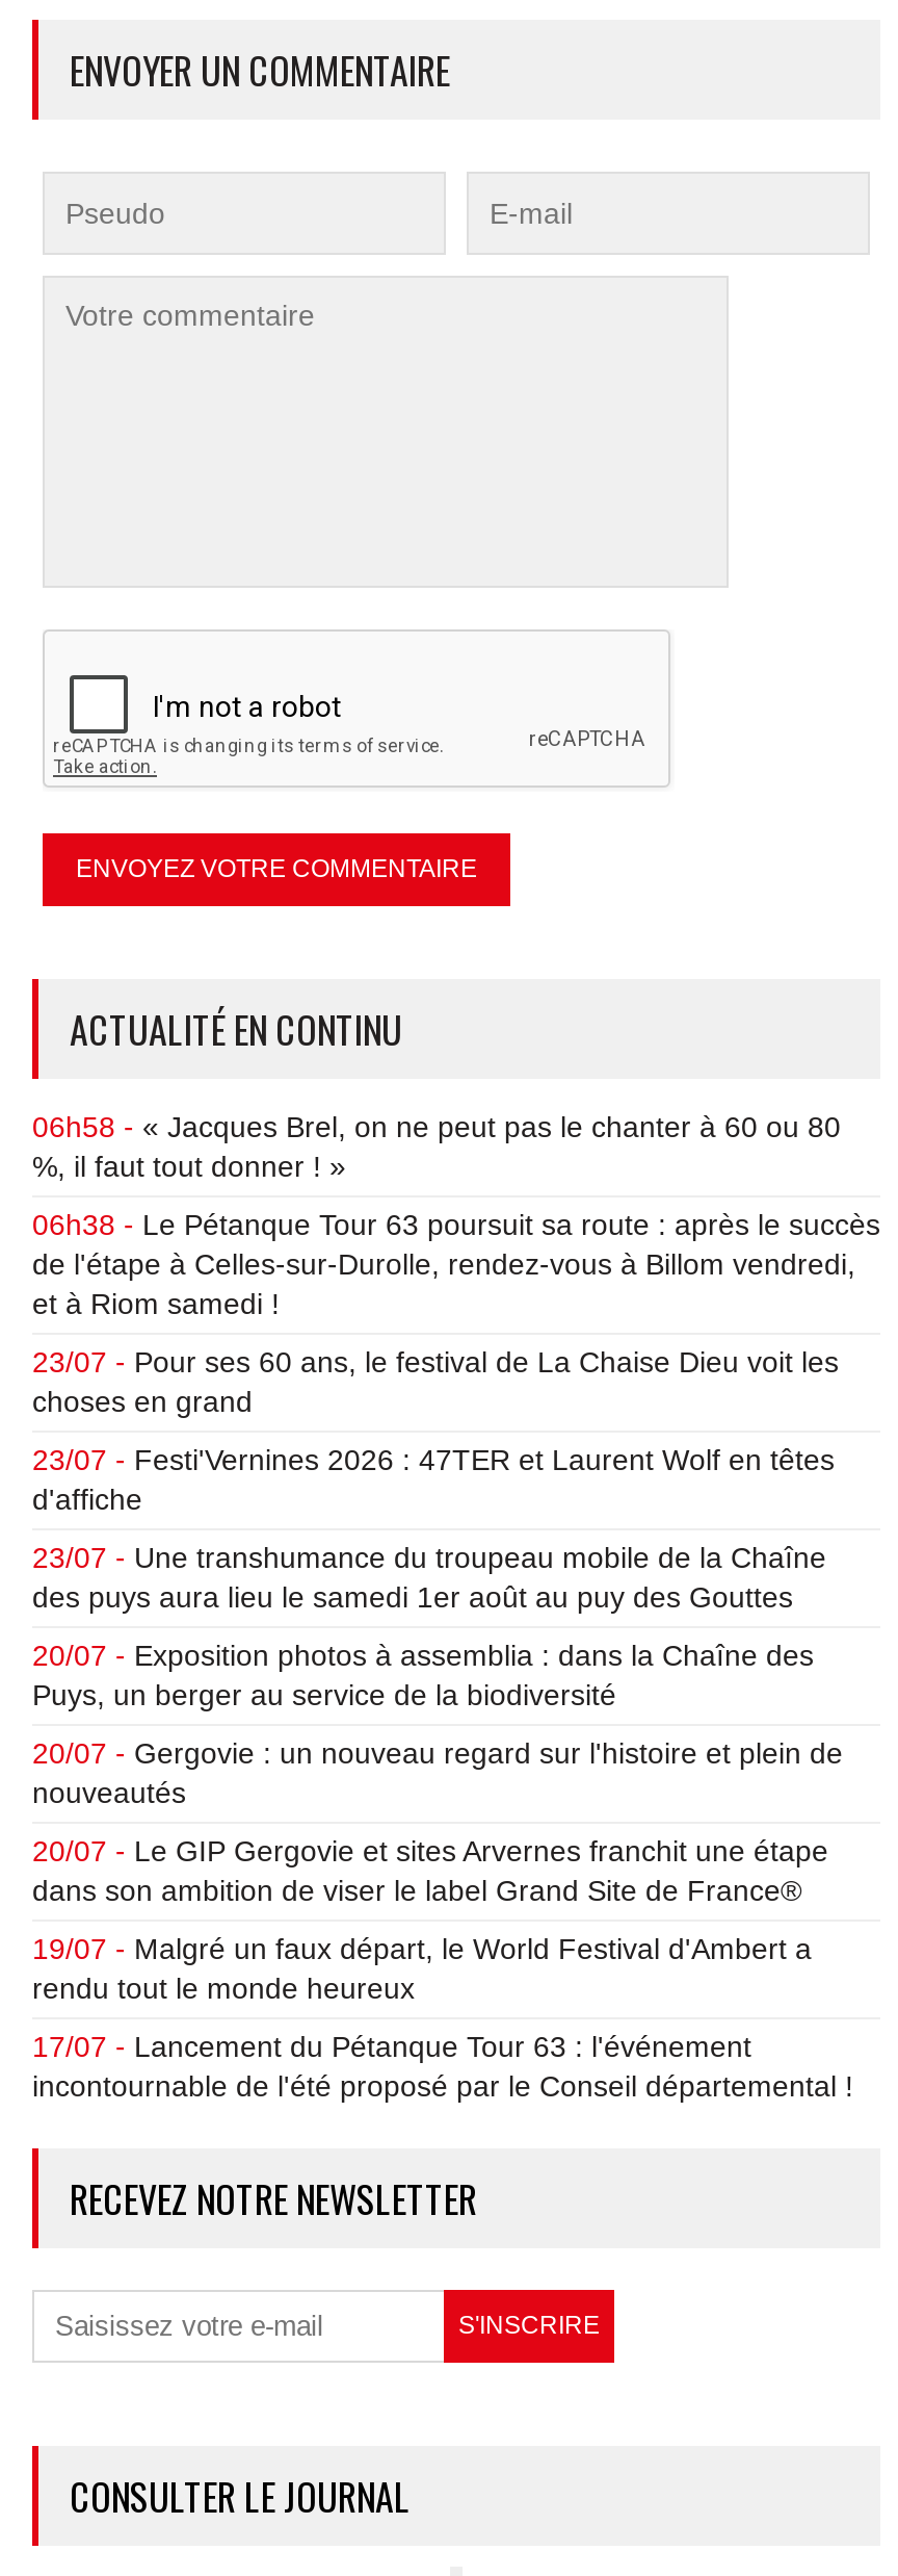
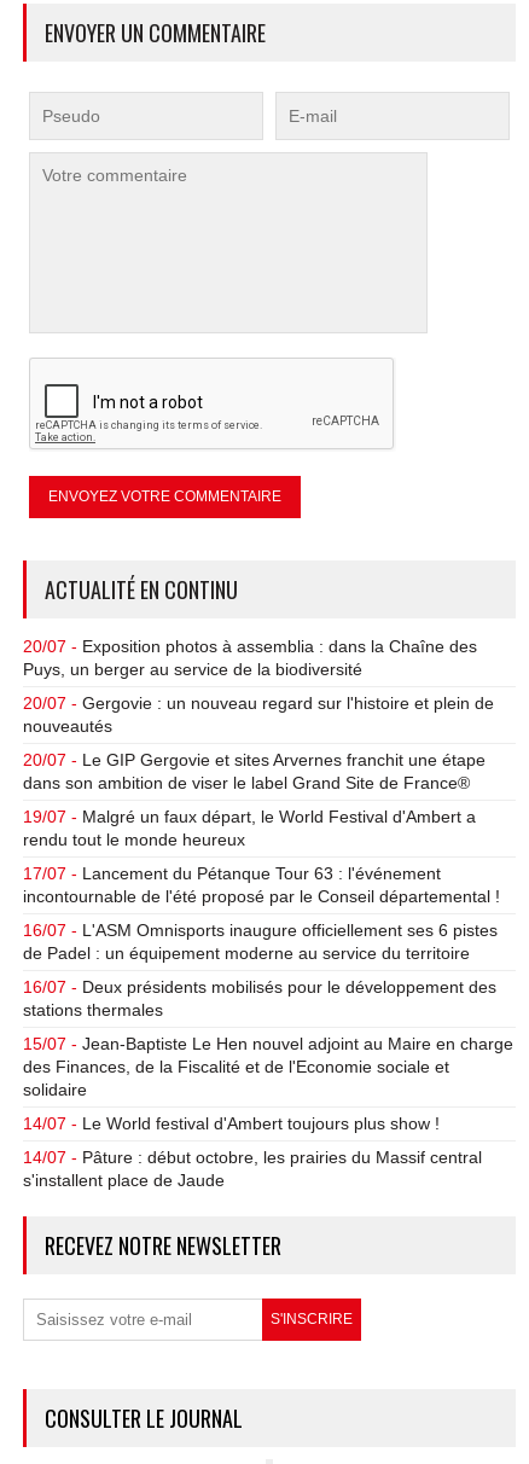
- 06h58 - « Jacques Brel, on ne peut pas le chanter à 60 ou 80
- %, il faut tout donner ! »
- 06h38 - Le Pétanque Tour 63 poursuit sa route : après le succès
- de l'étape à Celles-sur-Durolle, rendez-vous à Billom vendredi,
- et à Riom samedi !
- 23/07 - Pour ses 60 ans, le festival de La Chaise Dieu voit les
- choses en grand
- 23/07 - Festi'Vernines 2026 : 47TER et Laurent Wolf en têtes
- d'affiche
- 23/07 - Une transhumance du troupeau mobile de la Chaîne
- des puys aura lieu le samedi 1er août au puy des Gouttes

moved up: 20/07 - Exposition photos à assemblia : dans la Chaîne des | Puys, un berger au service de la biodiversité | 20/07 - Gergovie : un nouveau regard sur l'histoire et plein de | ... | 17/07 - Lancement du Pétanque Tour 63 : l'événement | incontournable de l'été proposé par le Conseil départemental !

+ 16/07 - L'ASM Omnisports inaugure officiellement ses 6 pistes
+ de Padel : un équipement moderne au service du territoire
+ 16/07 - Deux présidents mobilisés pour le développement des
+ stations thermales
+ 15/07 - Jean-Baptiste Le Hen nouvel adjoint au Maire en charge
+ des Finances, de la Fiscalité et de l'Economie sociale et
+ solidaire
+ 14/07 - Le World festival d'Ambert toujours plus show !
+ 14/07 - Pâture : début octobre, les prairies du Massif central
+ s'installent place de Jaude
